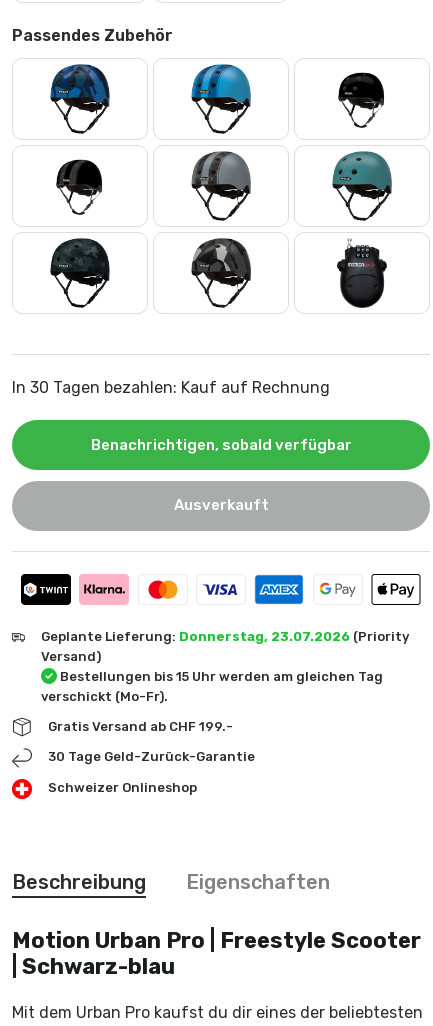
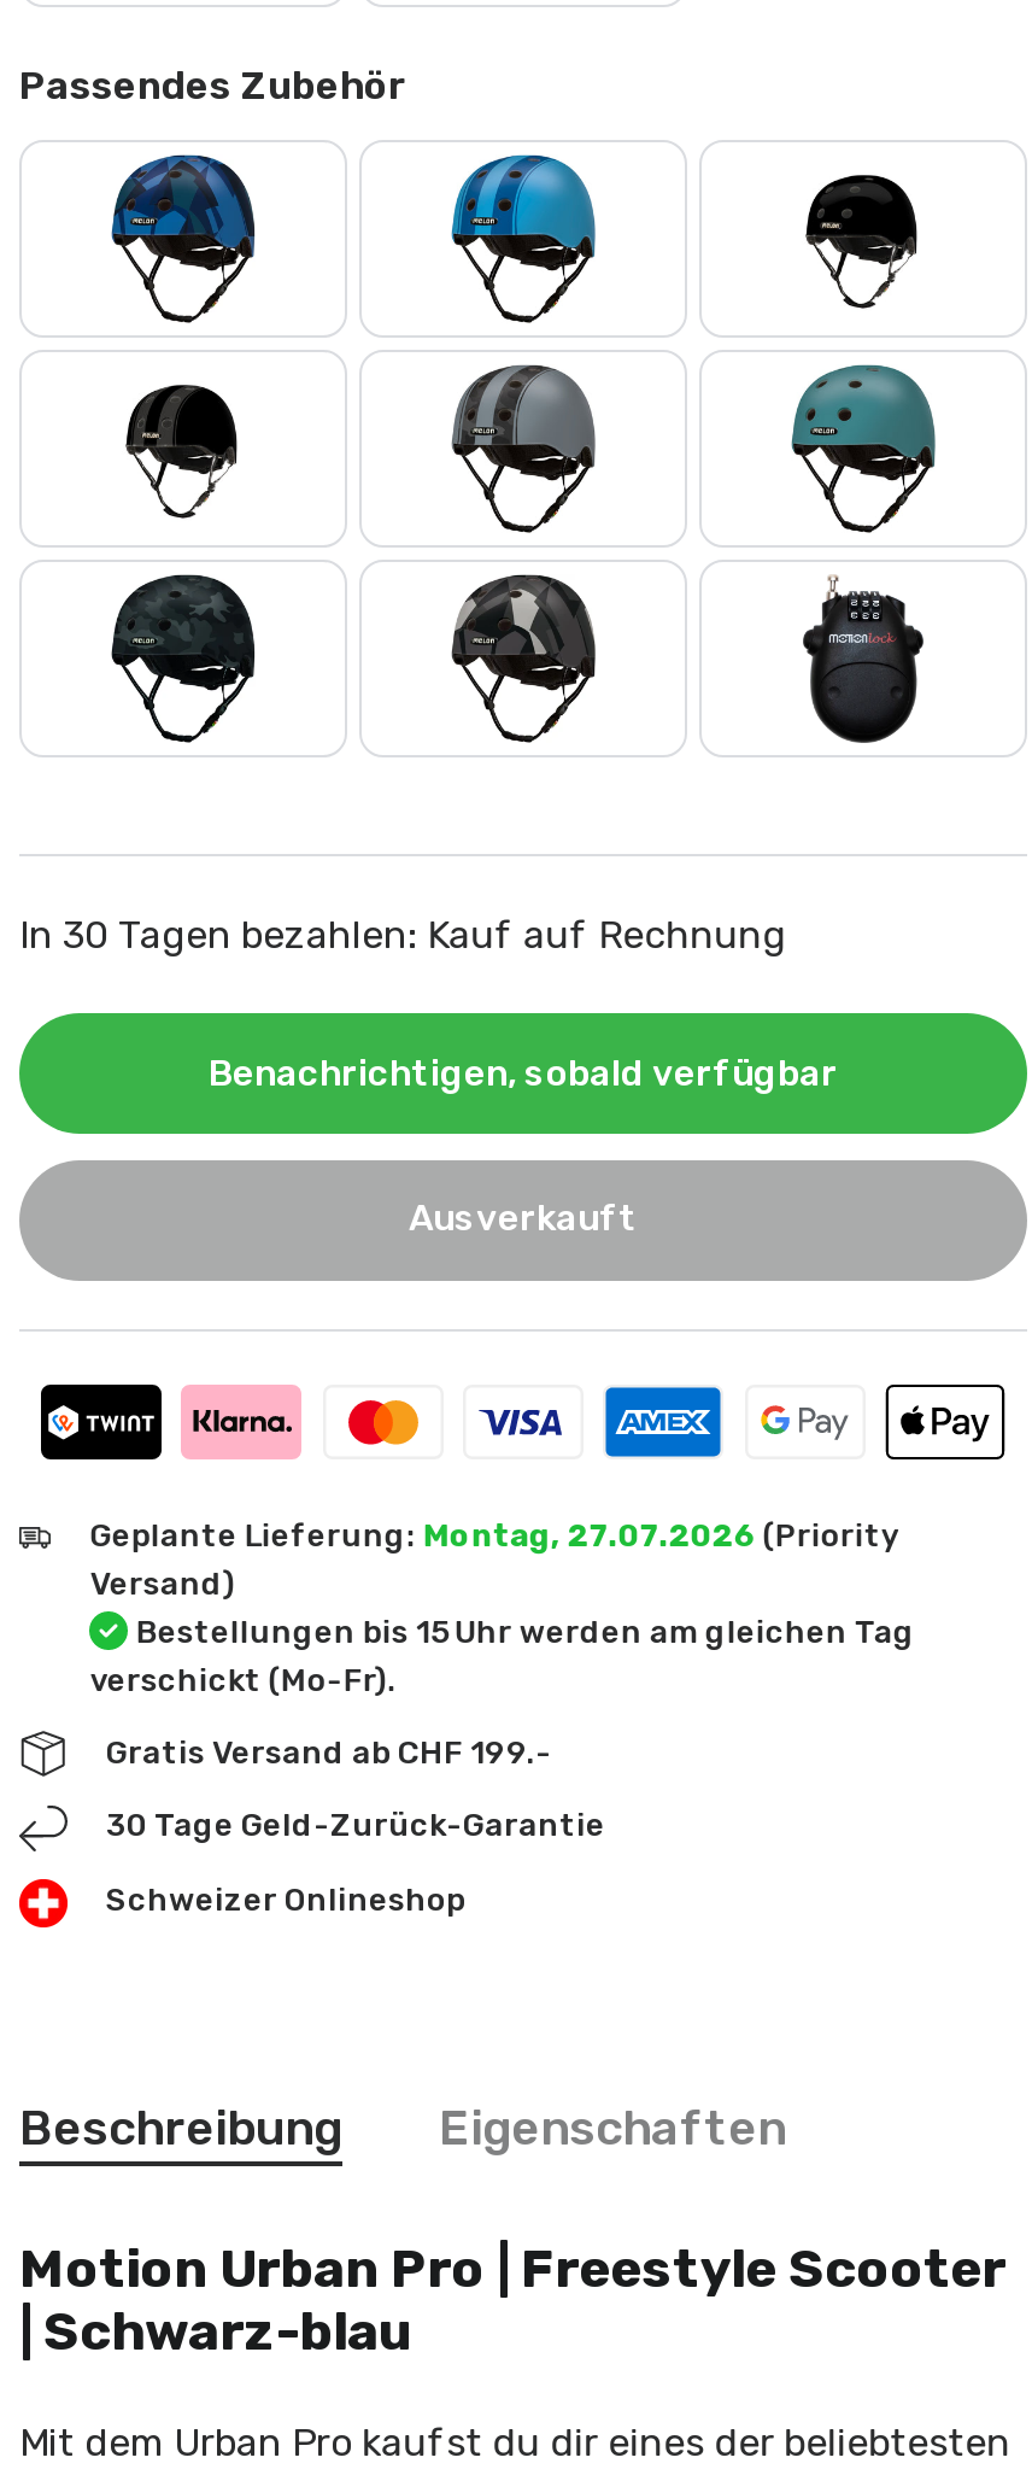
- Geplante Lieferung: Donnerstag, 23.07.2026 (Priority
+ Geplante Lieferung: Montag, 27.07.2026 (Priority
